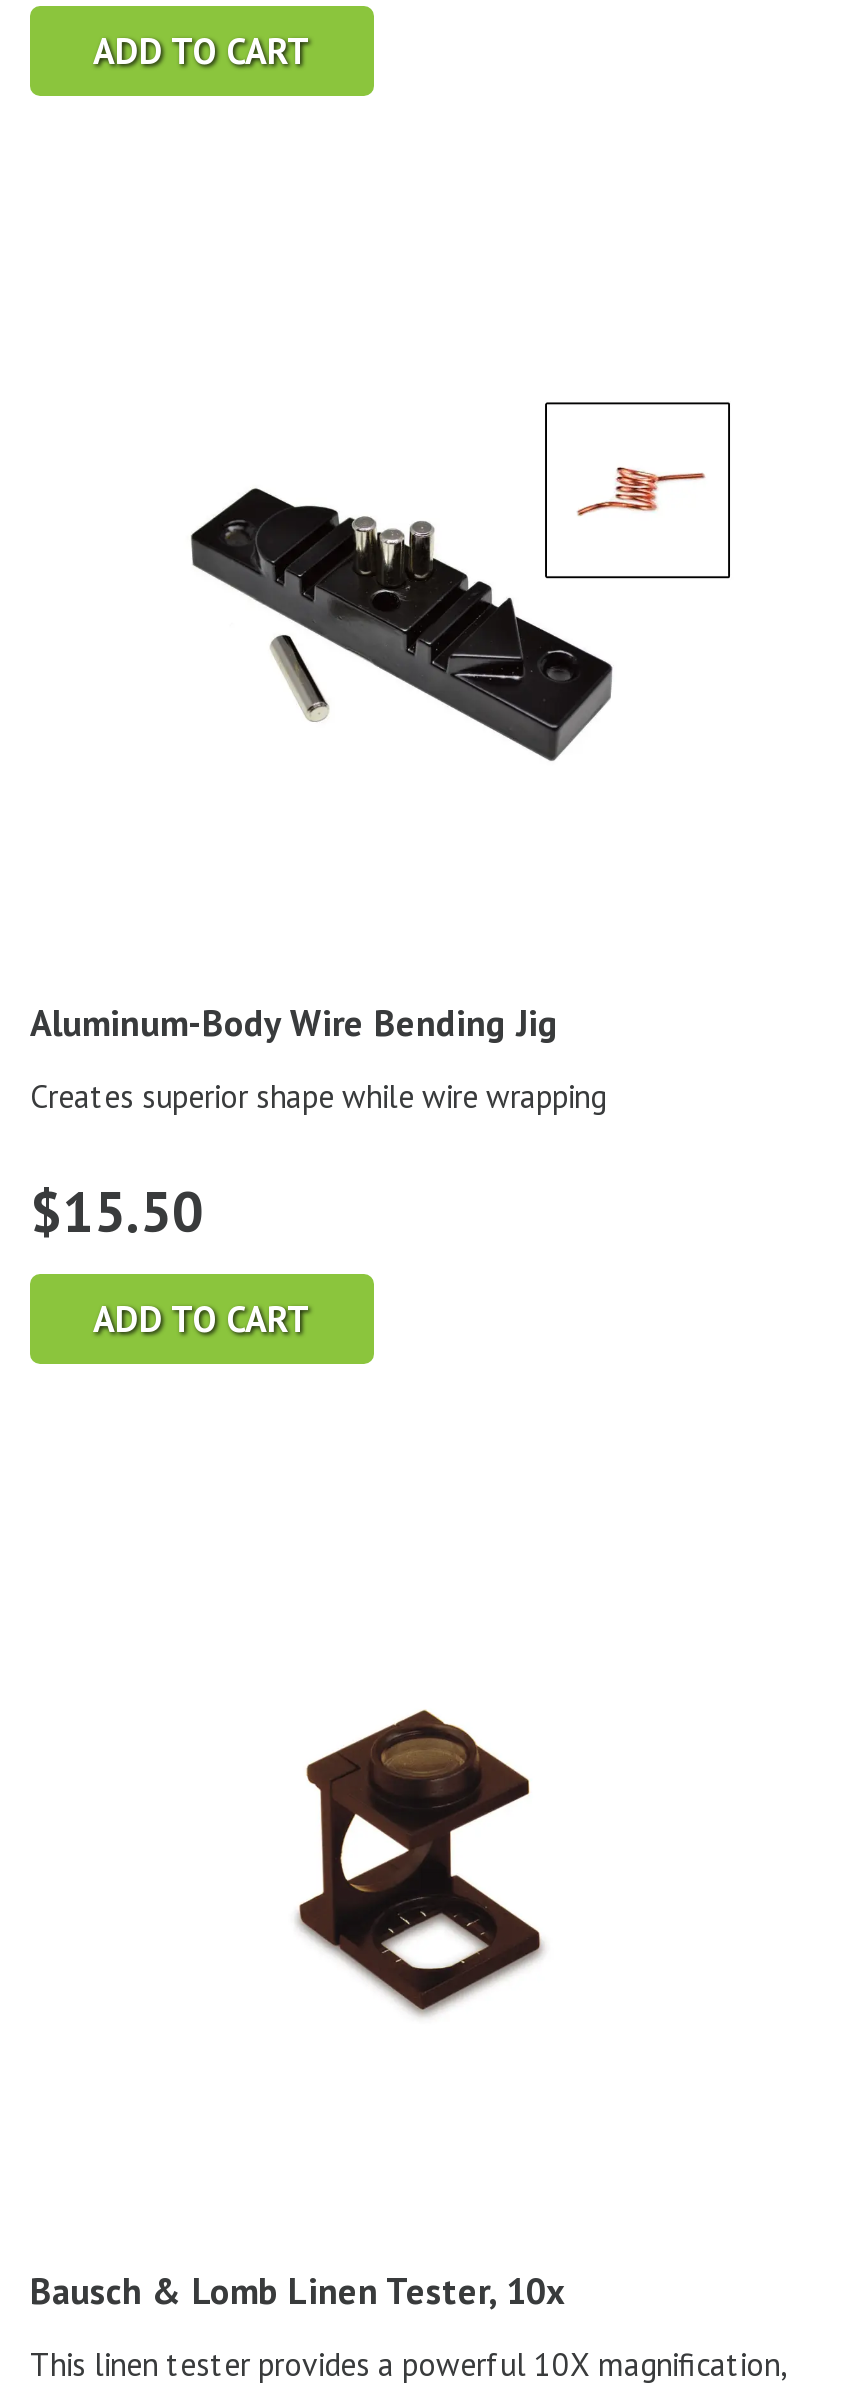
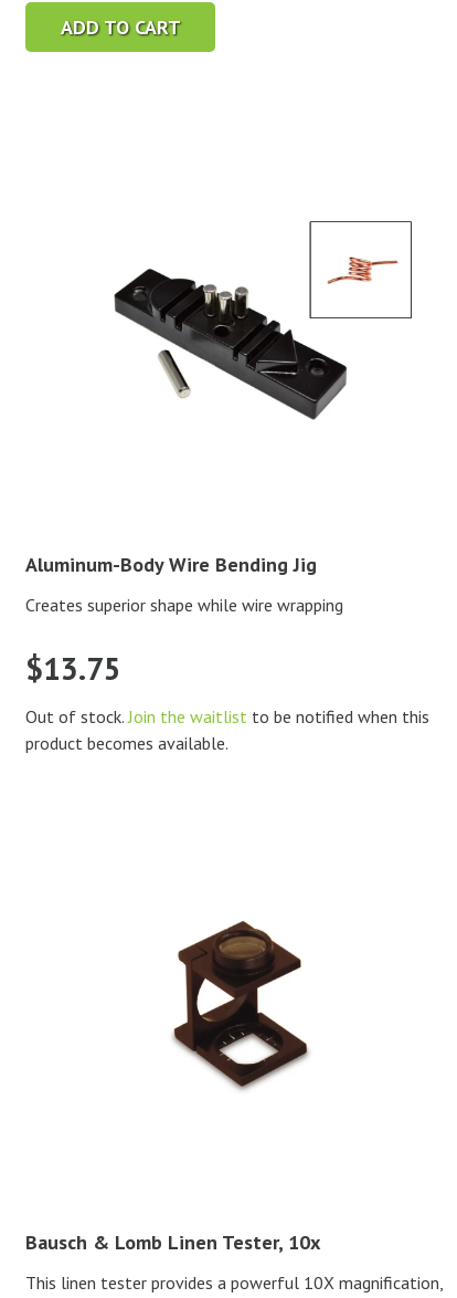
- $15.50
- ADD TO CART
+ $13.75
+ Out of stock. Join the waitlist to be notified when this
+ product becomes available.
